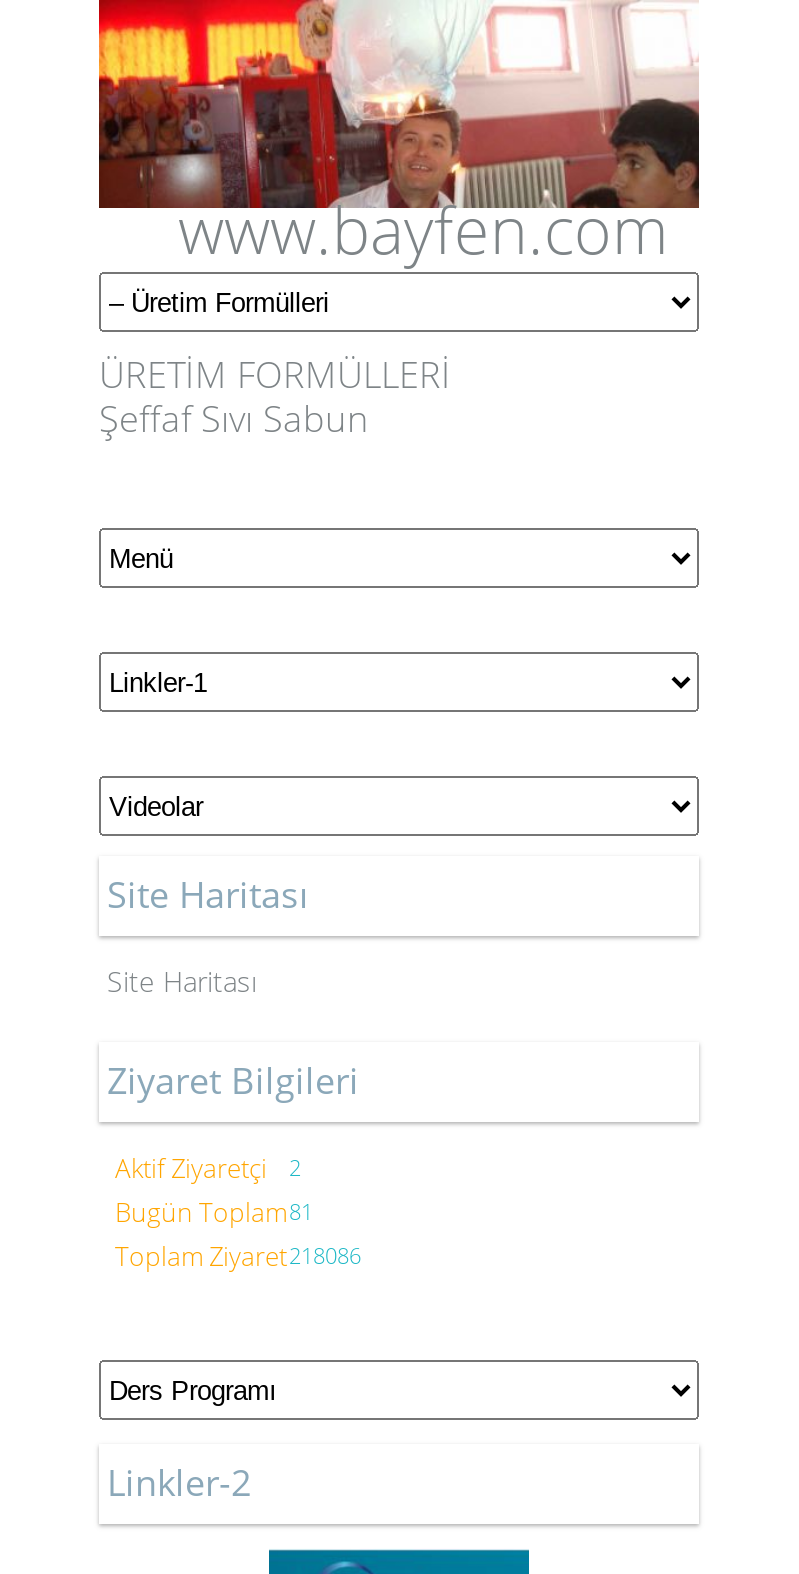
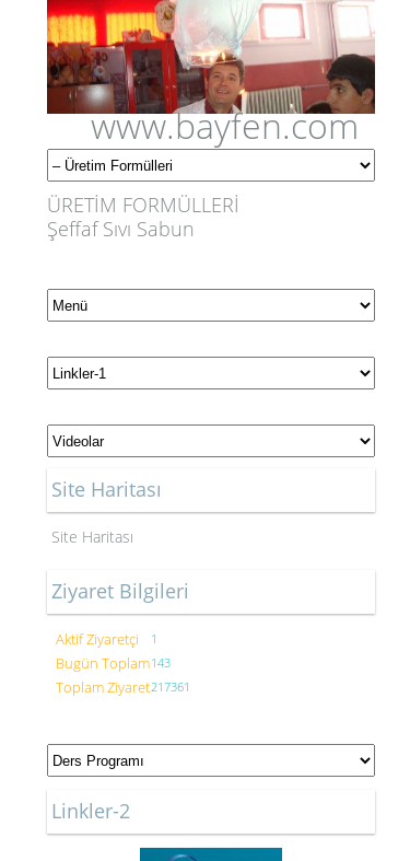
- Aktif Ziyaretçi 2
+ Aktif Ziyaretçi 1

- Bugün Toplam81
+ Bugün Toplam143

- Toplam Ziyaret218086
+ Toplam Ziyaret217361
